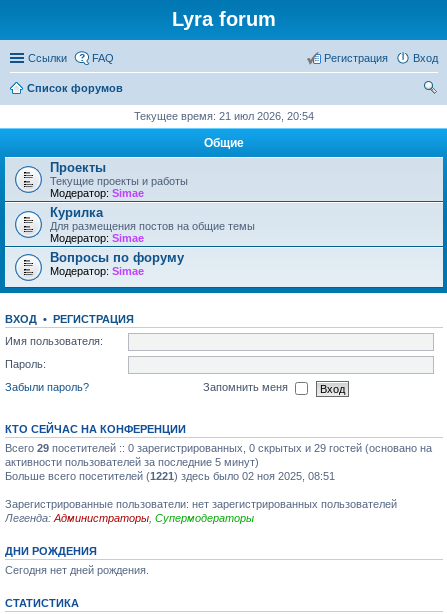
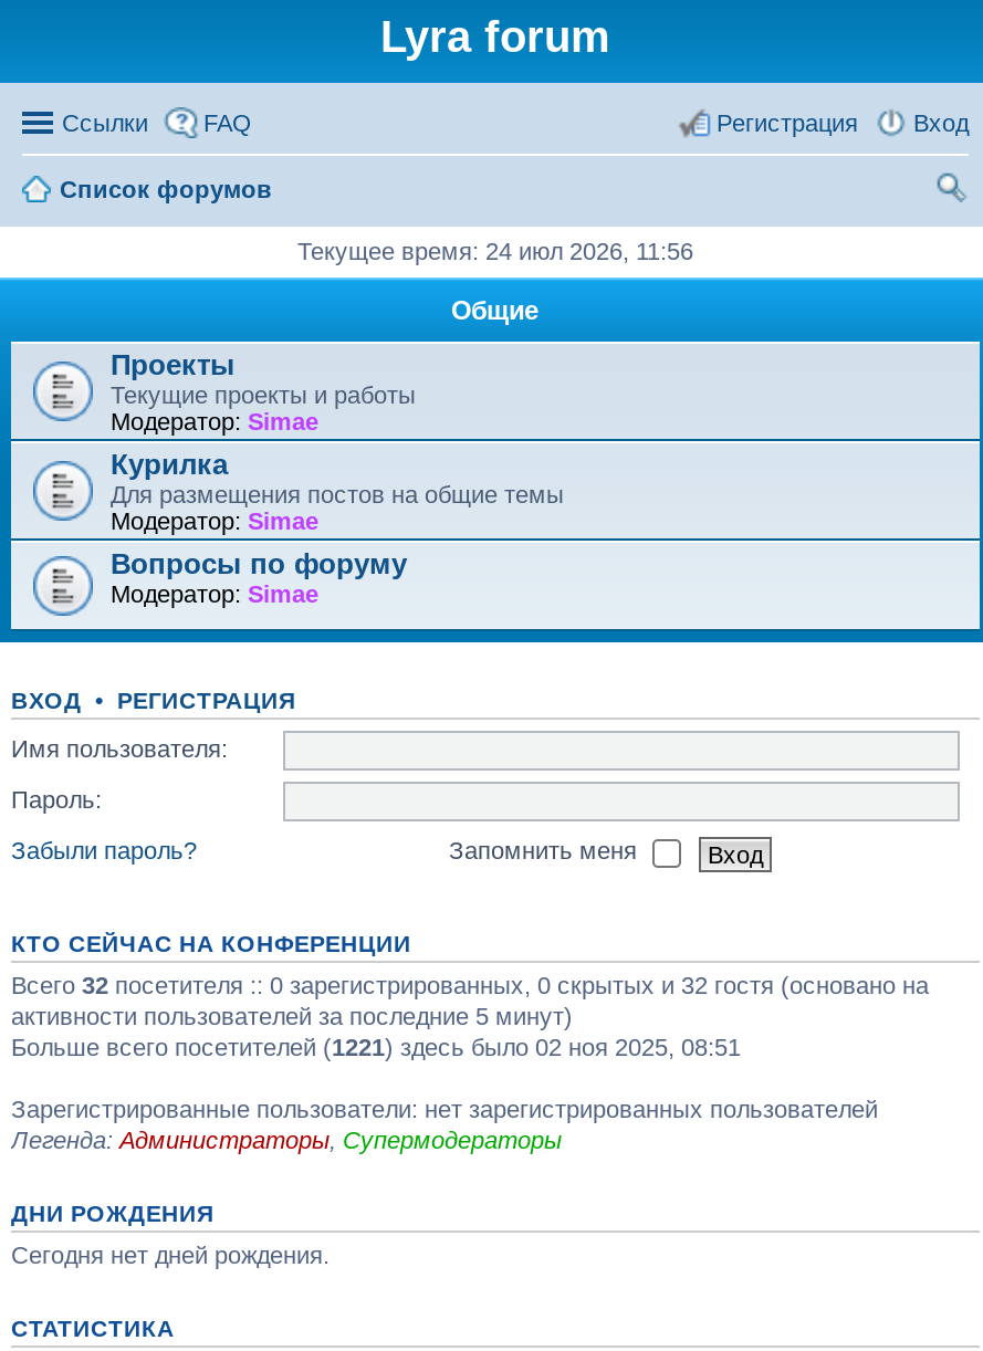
- Текущее время: 21 июл 2026, 20:54
+ Текущее время: 24 июл 2026, 11:56

- Всего 29 посетителей :: 0 зарегистрированных, 0 скрытых и 29 гостей (основано на
+ Всего 32 посетителя :: 0 зарегистрированных, 0 скрытых и 32 гостя (основано на
